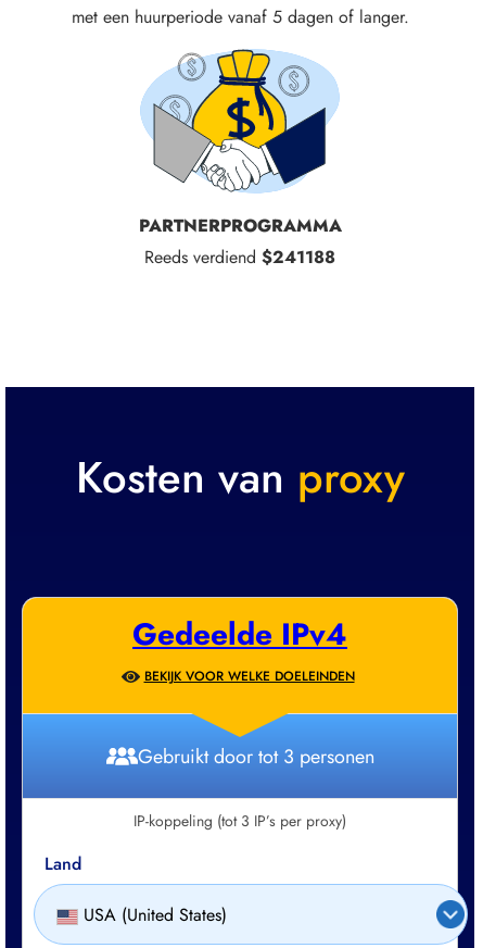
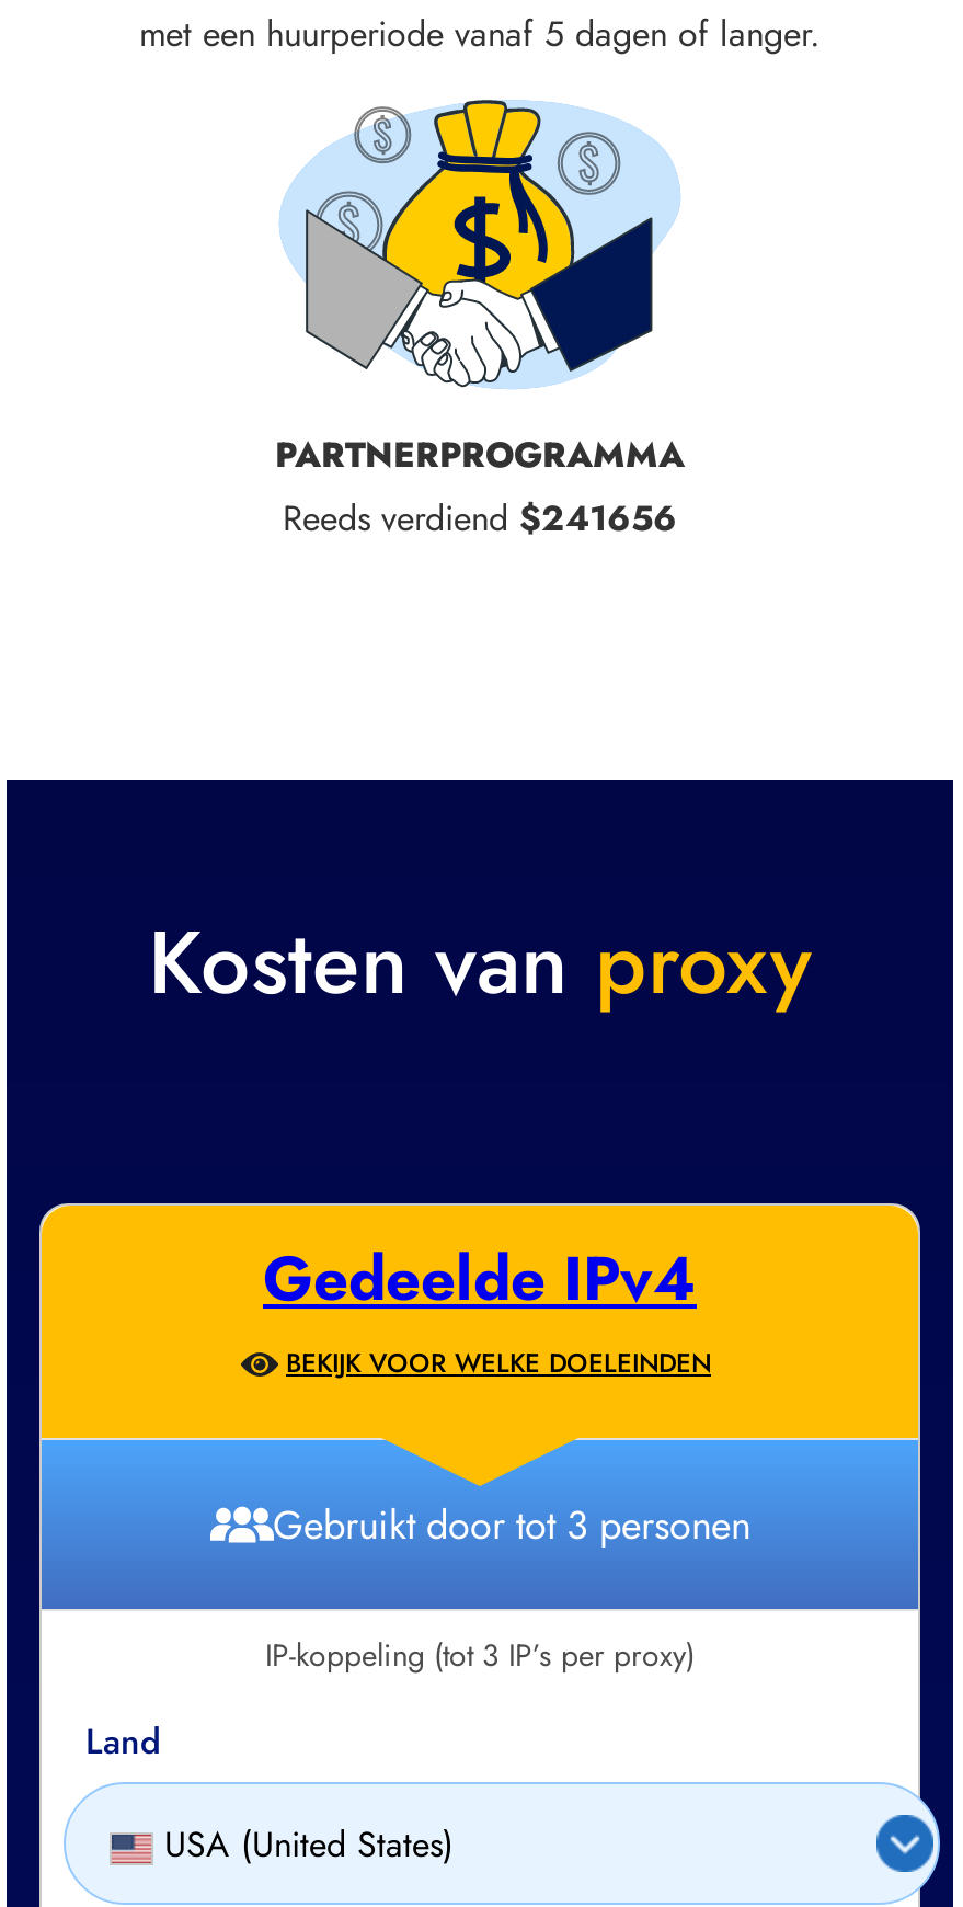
- Reeds verdiend $241188
+ Reeds verdiend $241656
